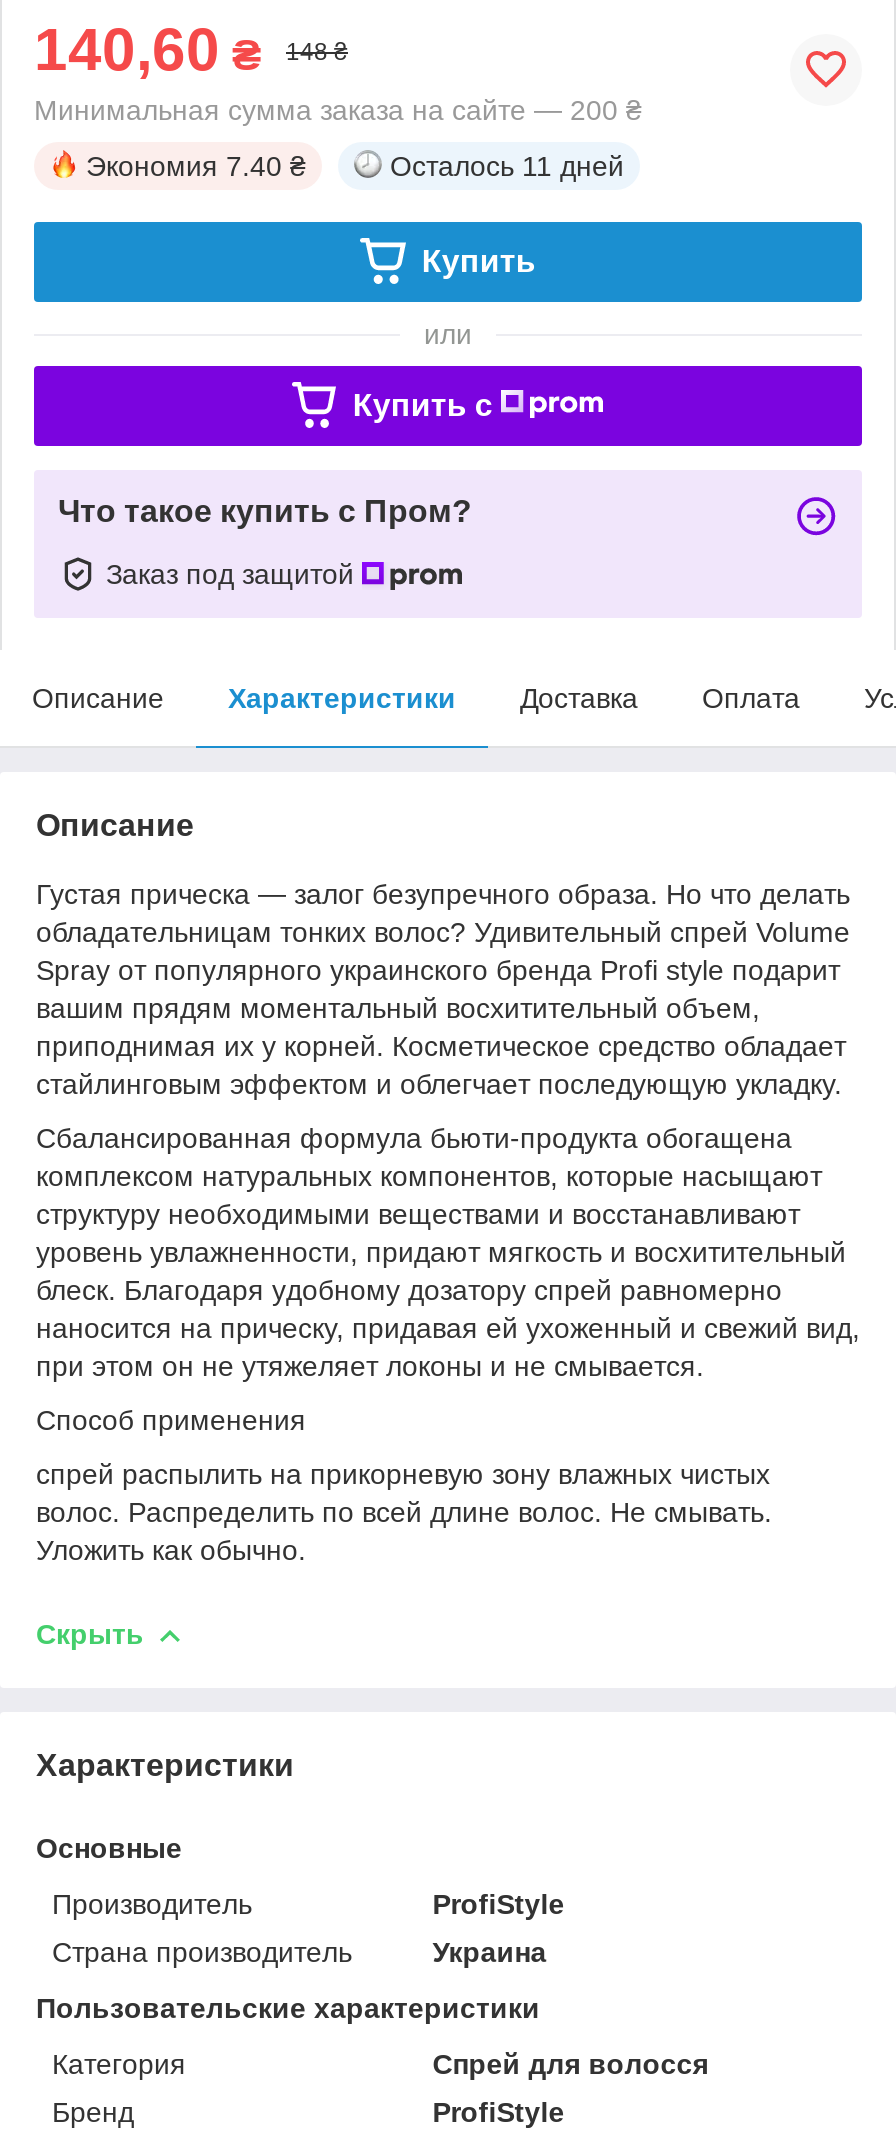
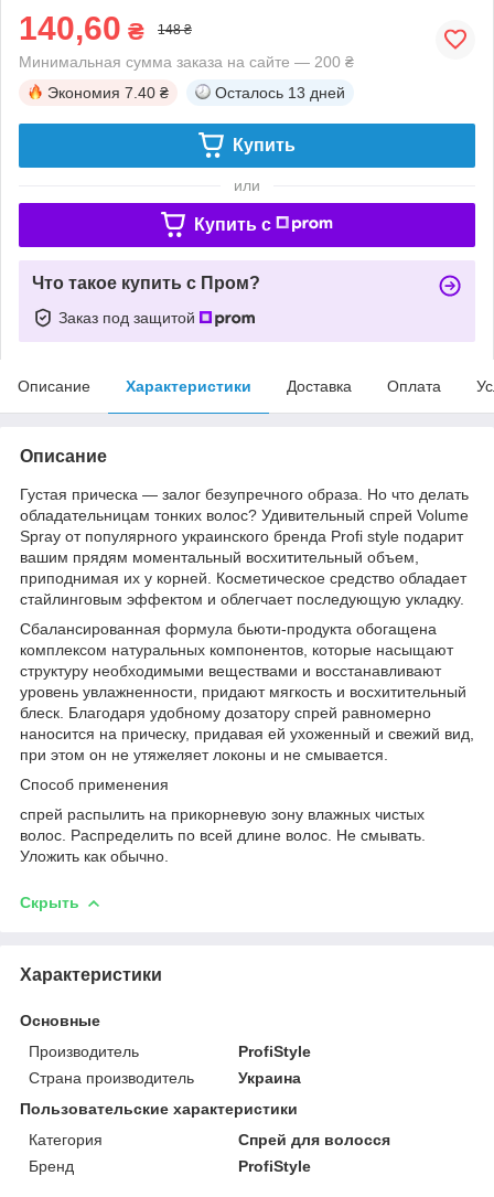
- Осталось 11 дней
+ Осталось 13 дней
